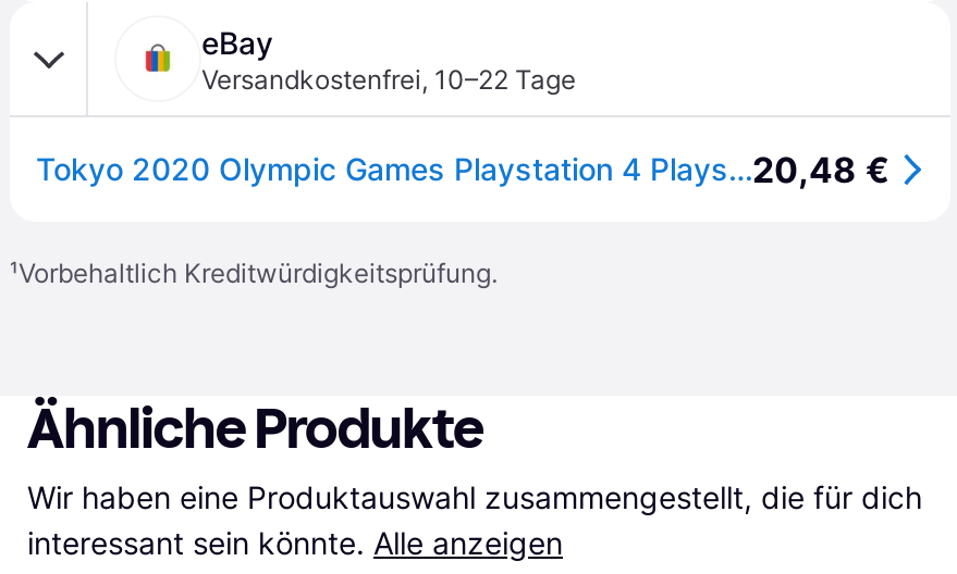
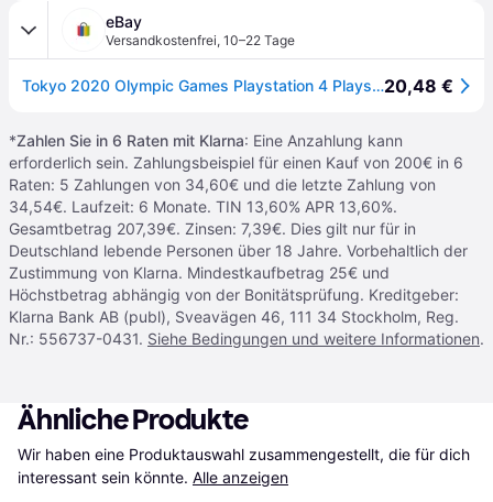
- ¹Vorbehaltlich Kreditwürdigkeitsprüfung.
+ *Zahlen Sie in 6 Raten mit Klarna: Eine Anzahlung kann
+ erforderlich sein. Zahlungsbeispiel für einen Kauf von 200€ in 6
+ Raten: 5 Zahlungen von 34,60€ und die letzte Zahlung von
+ 34,54€. Laufzeit: 6 Monate. TIN 13,60% APR 13,60%.
+ Gesamtbetrag 207,39€. Zinsen: 7,39€. Dies gilt nur für in
+ Deutschland lebende Personen über 18 Jahre. Vorbehaltlich der
+ Zustimmung von Klarna. Mindestkaufbetrag 25€ und
+ Höchstbetrag abhängig von der Bonitätsprüfung. Kreditgeber:
+ Klarna Bank AB (publ), Sveavägen 46, 111 34 Stockholm, Reg.
+ Nr.: 556737-0431. Siehe Bedingungen und weitere Informationen.
